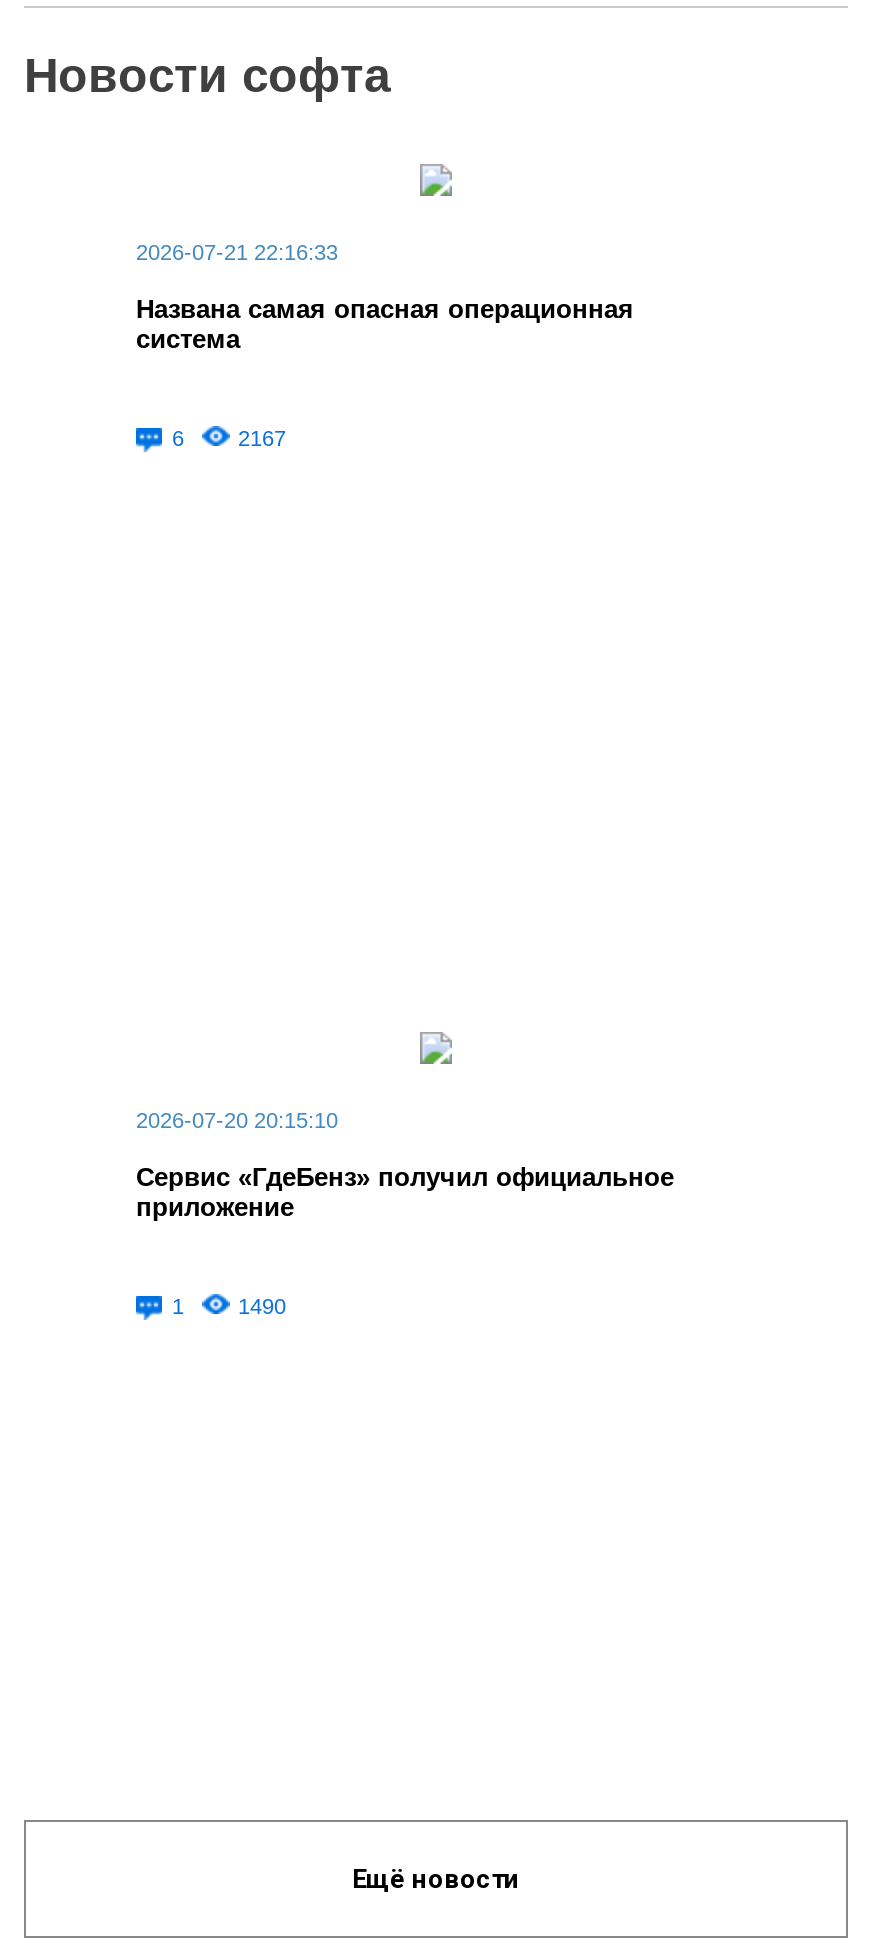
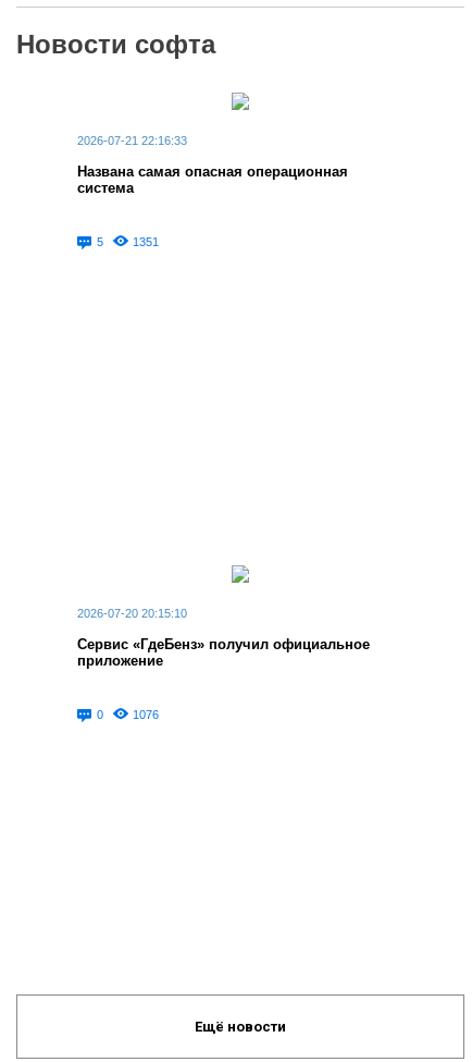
- 6
+ 5

- 2167
+ 1351

- 1
+ 0

- 1490
+ 1076
